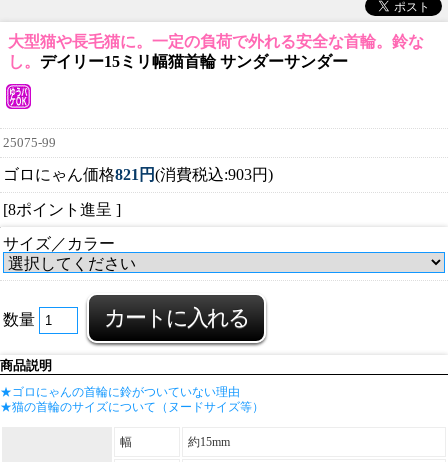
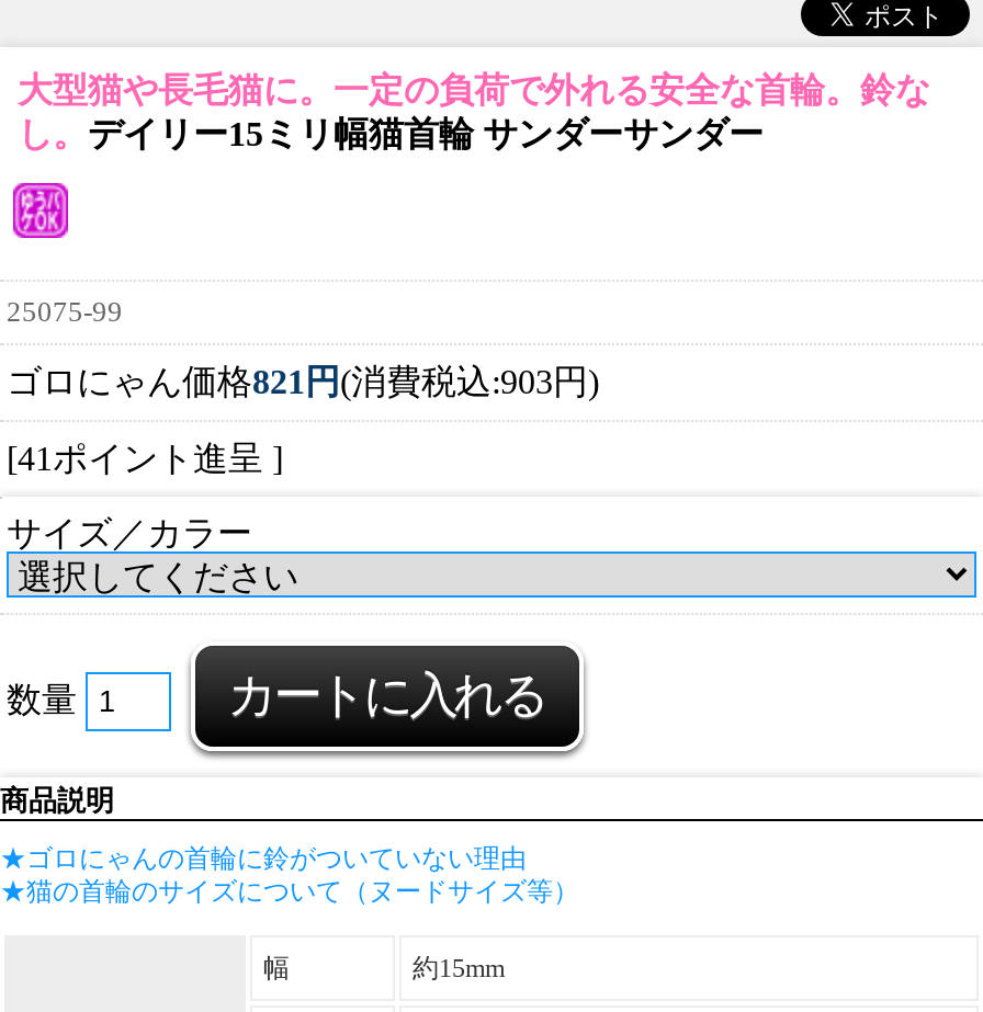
- [8ポイント進呈 ]
+ [41ポイント進呈 ]
